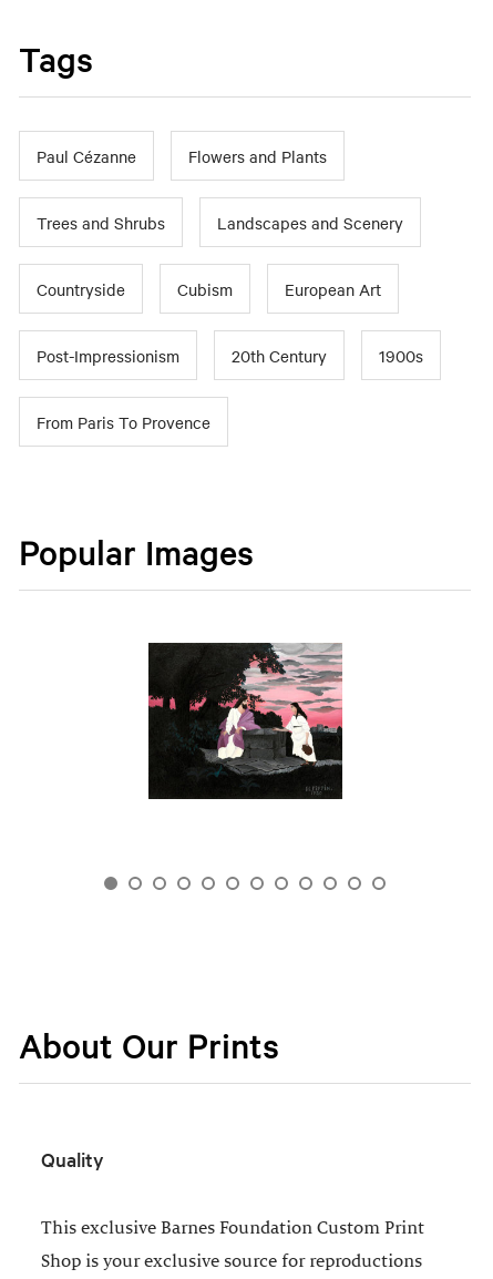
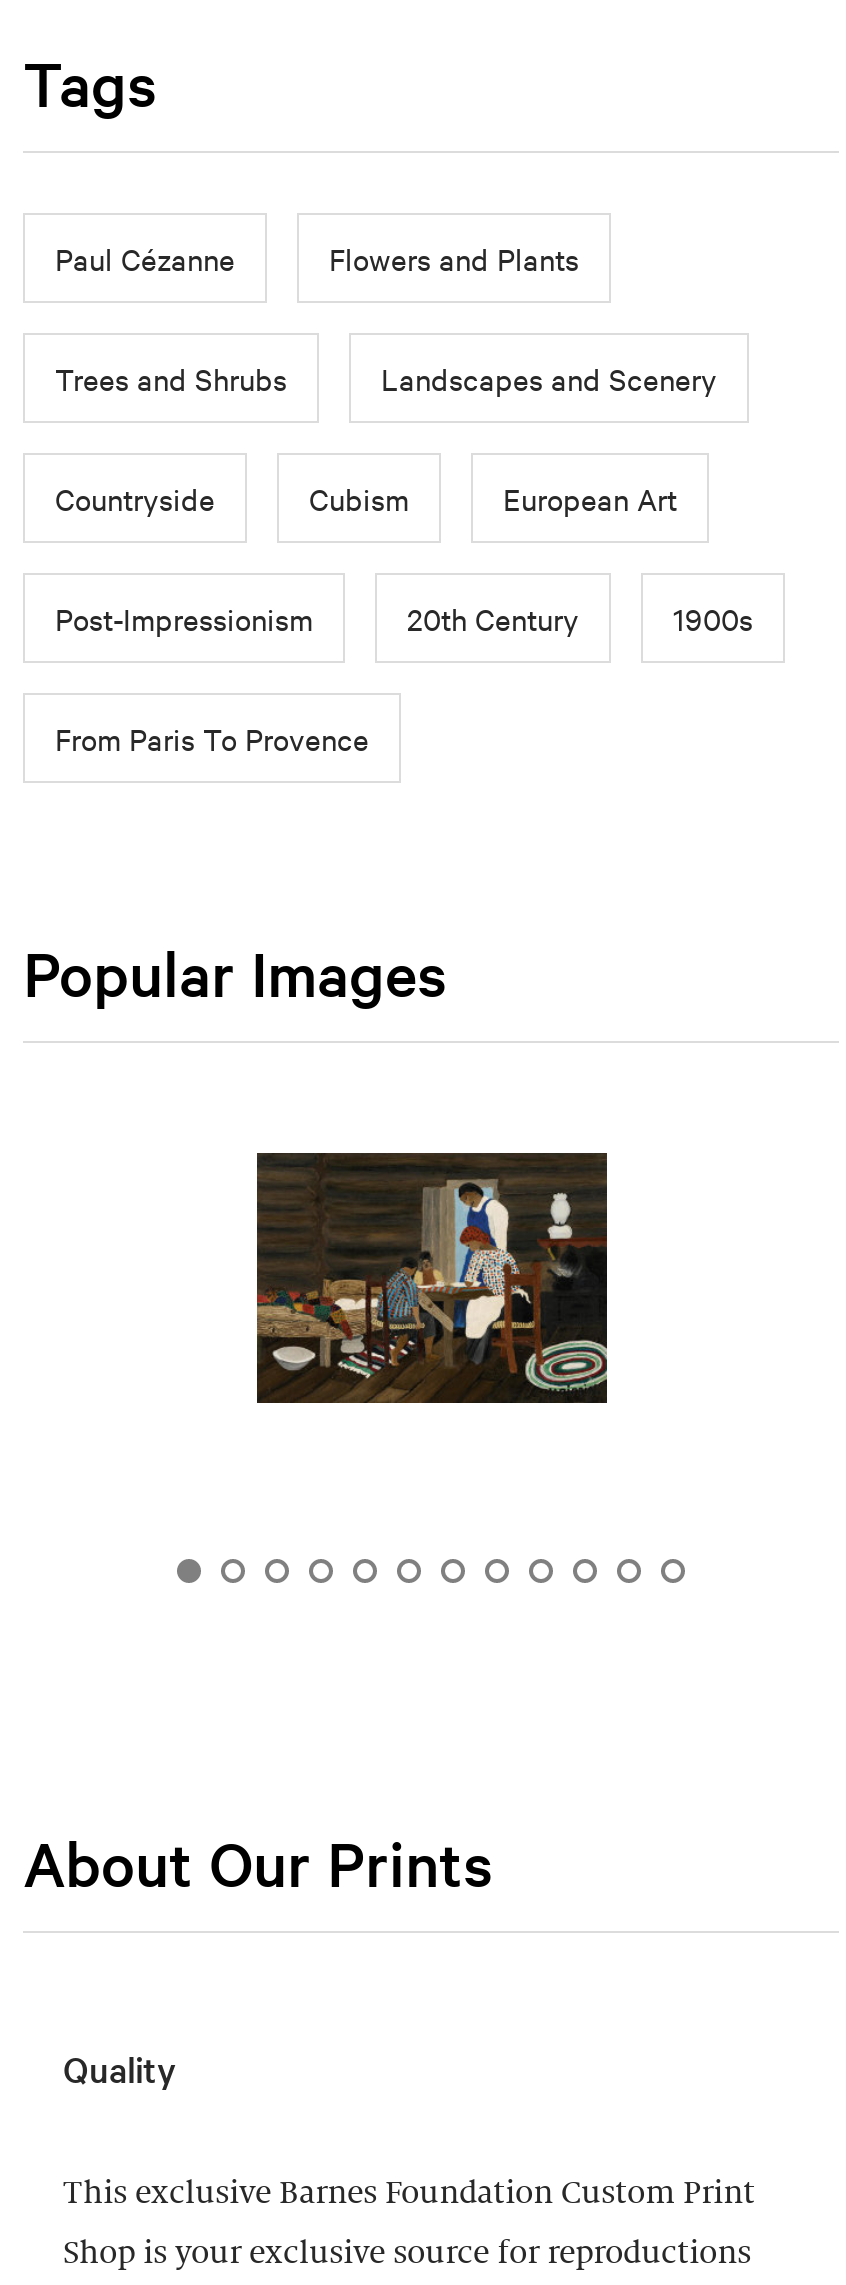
- [image]
+ [image]
